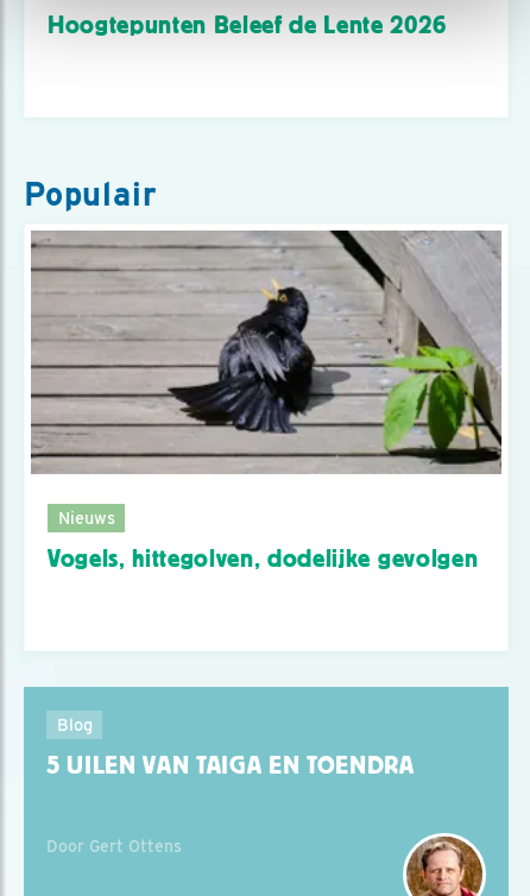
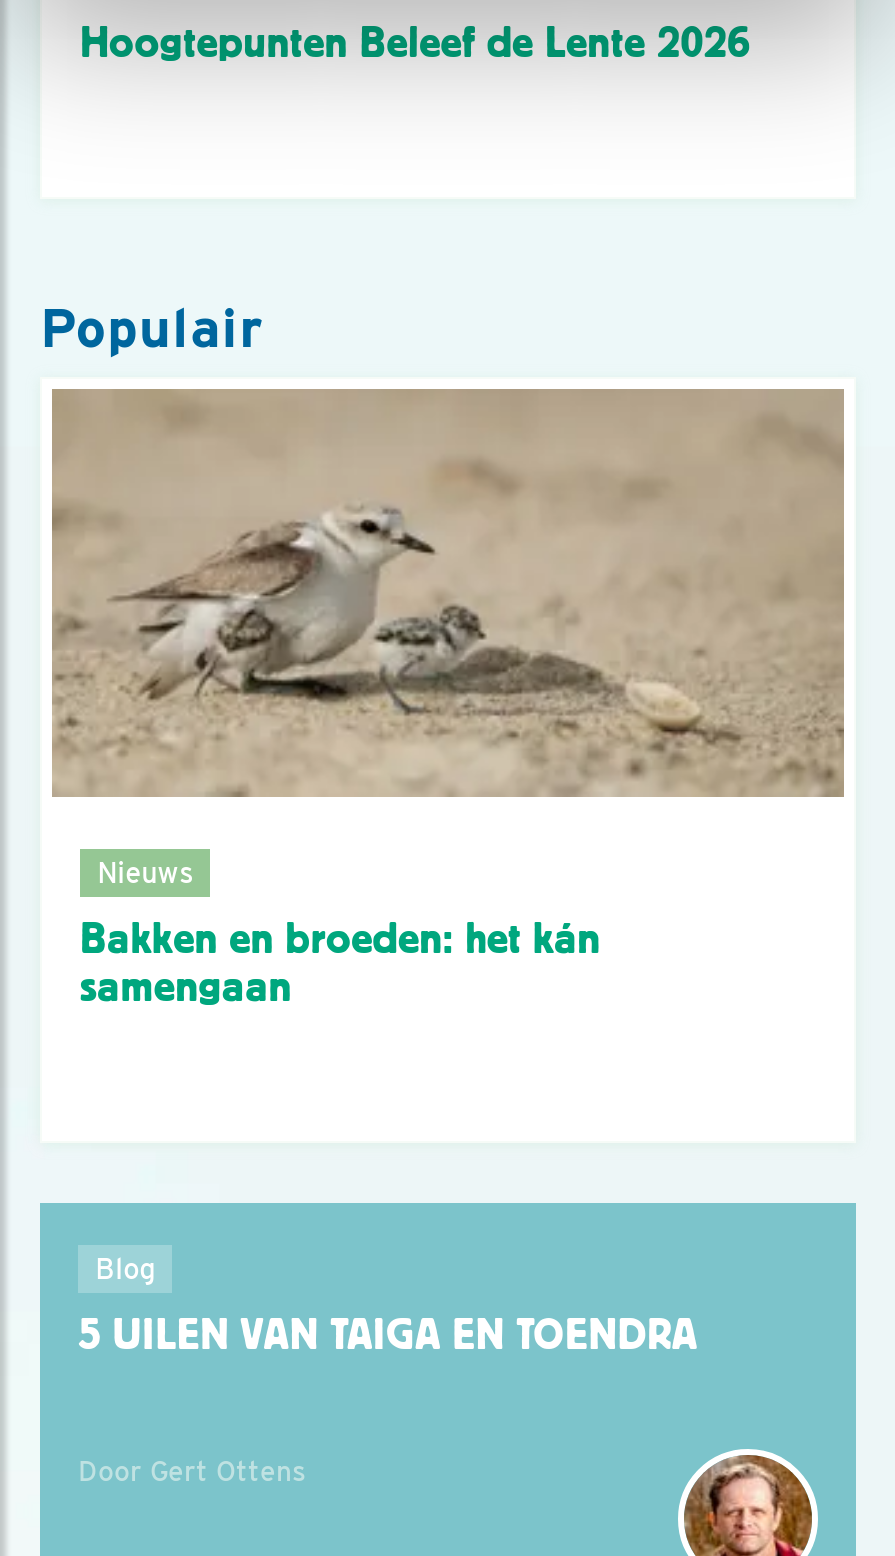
- [image]
+ [image]

- Vogels, hittegolven, dodelijke gevolgen
+ Bakken en broeden: het kán
+ samengaan
